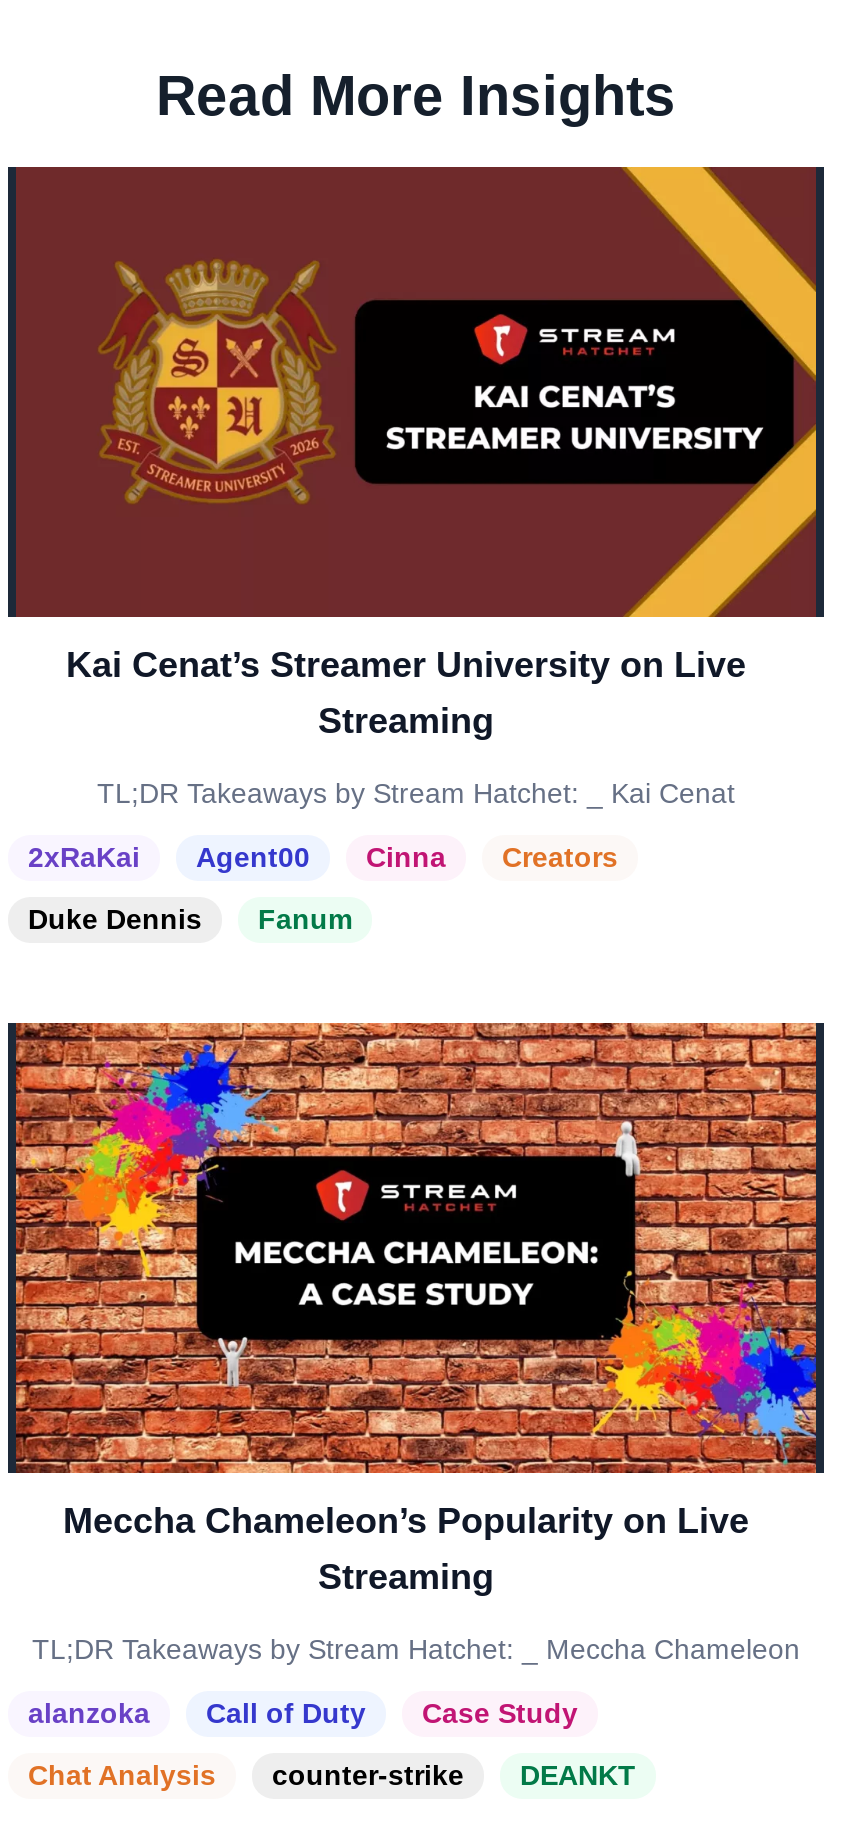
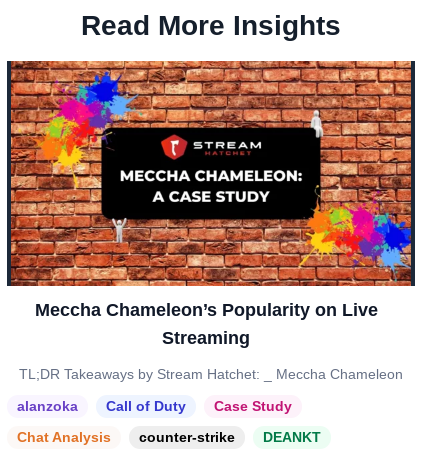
- [image]
- Kai Cenat’s Streamer University on Live
- Streaming
- TL;DR Takeaways by Stream Hatchet: _ Kai Cenat
- 2xRaKai
- Agent00
- Cinna
- Creators
- Duke Dennis
- Fanum
